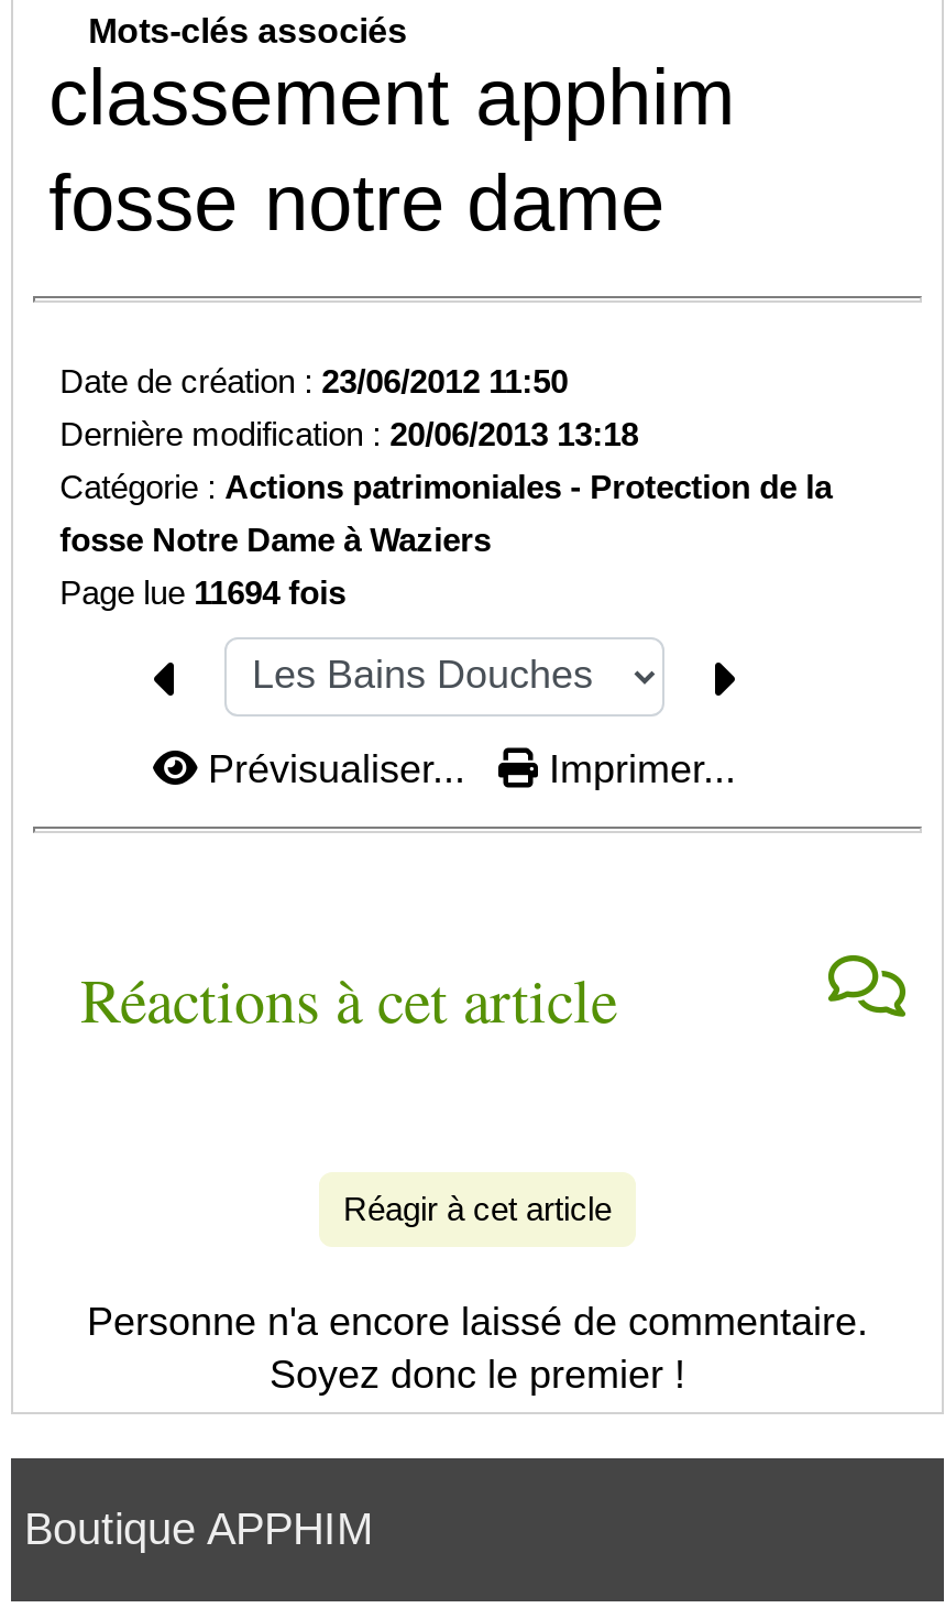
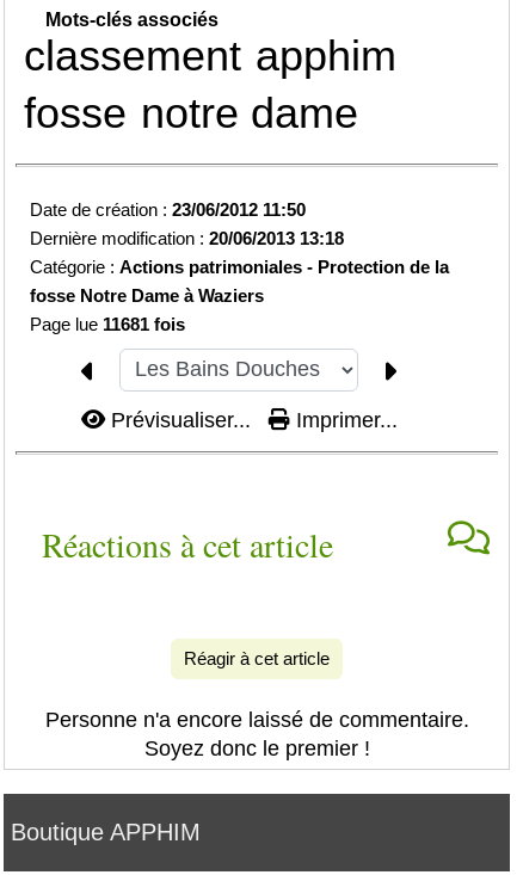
- Page lue 11694 fois
+ Page lue 11681 fois
